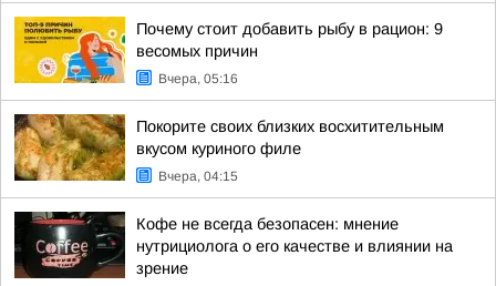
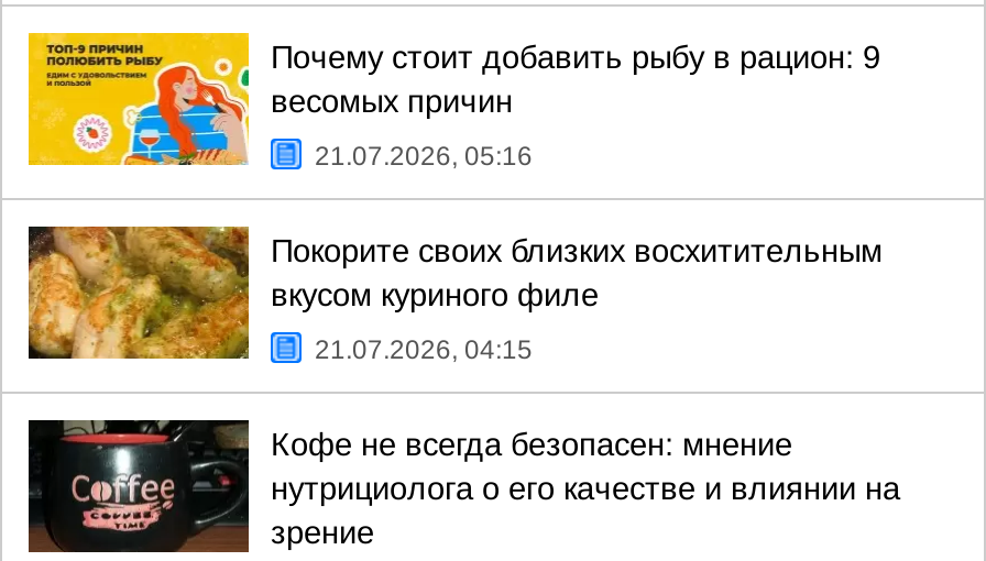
- Вчера, 05:16
+ 21.07.2026, 05:16

- Вчера, 04:15
+ 21.07.2026, 04:15
